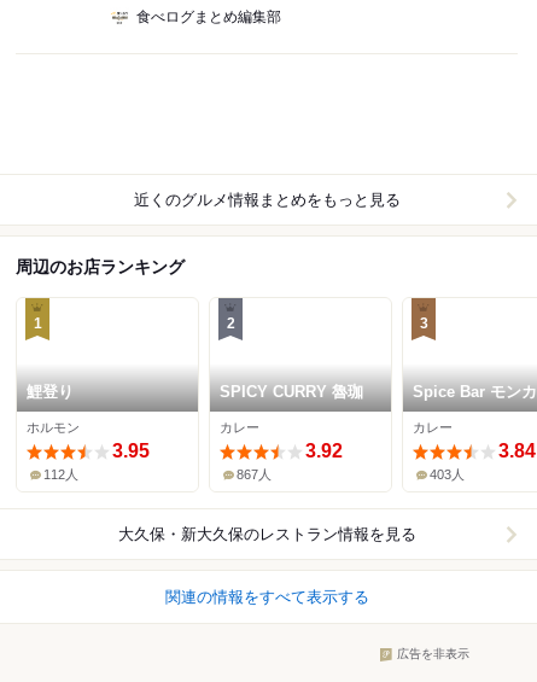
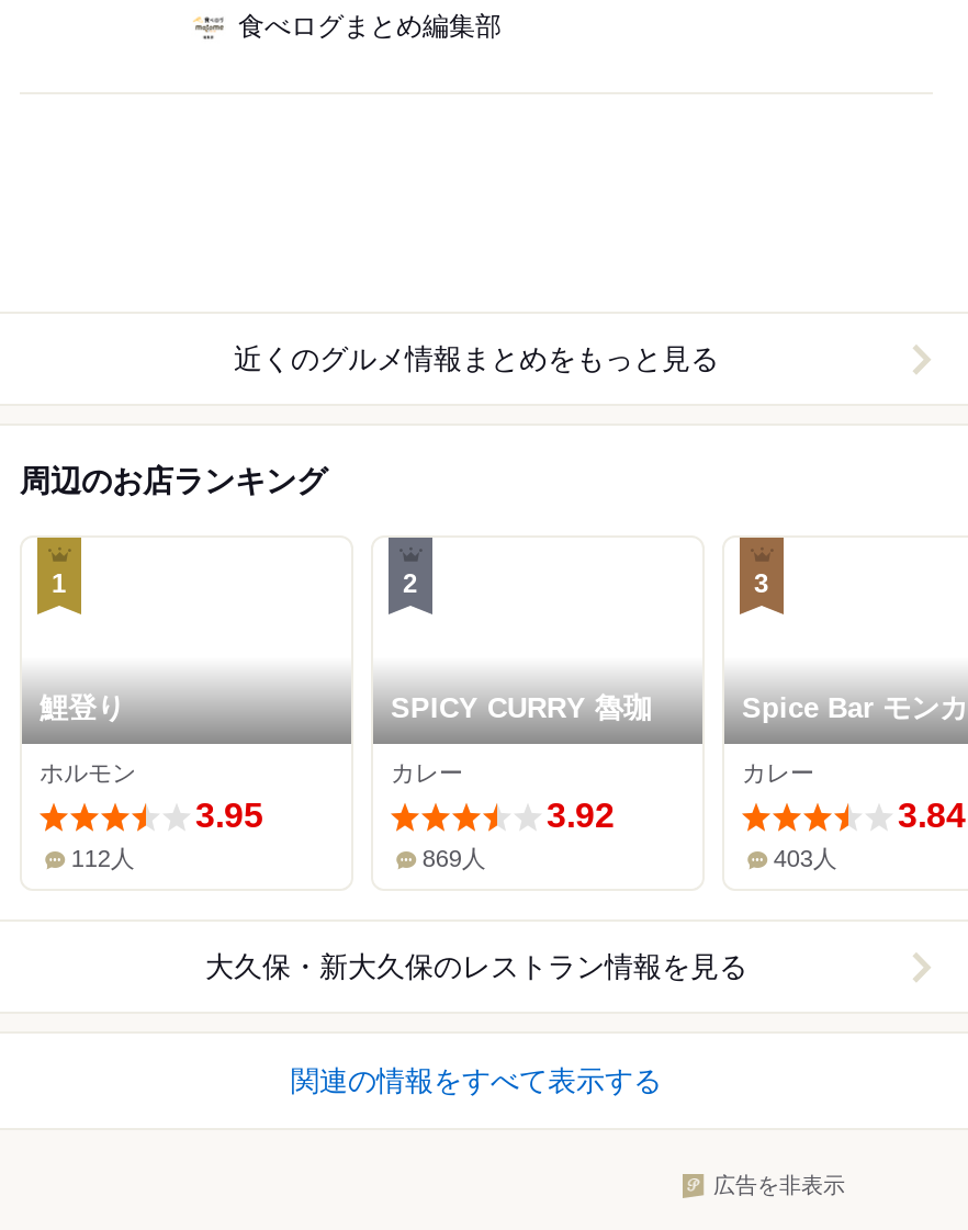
- 867人
+ 869人
